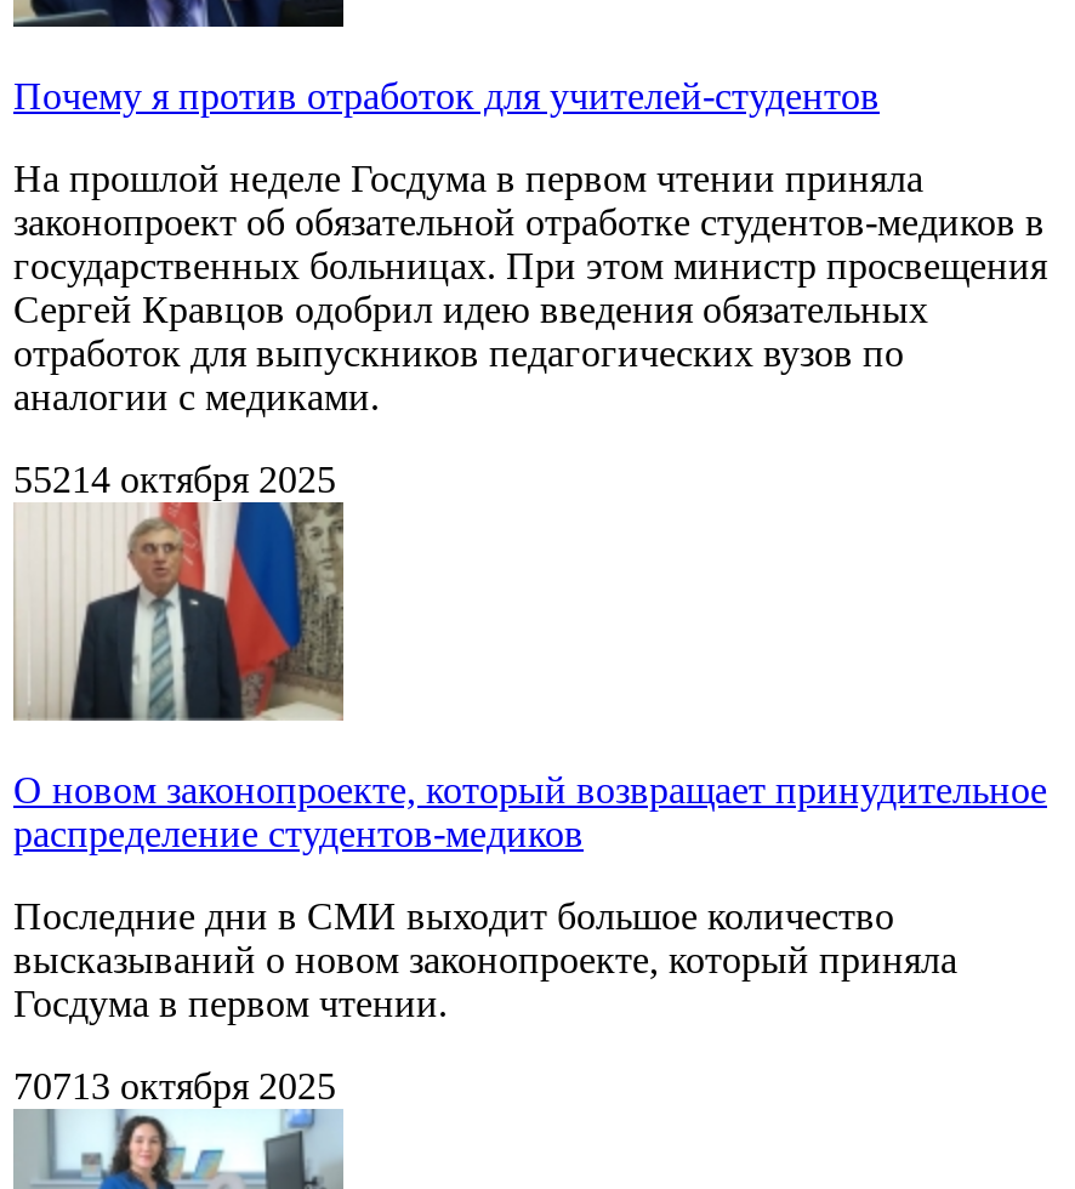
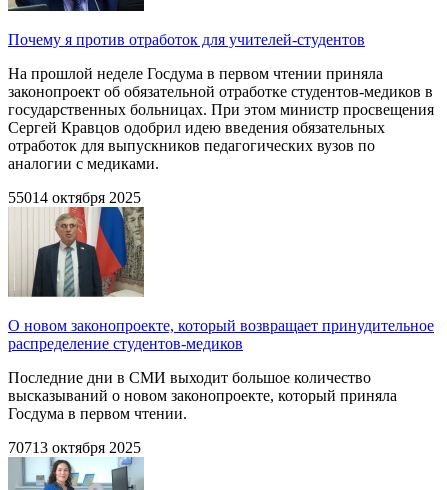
- 55214 октября 2025
+ 55014 октября 2025
